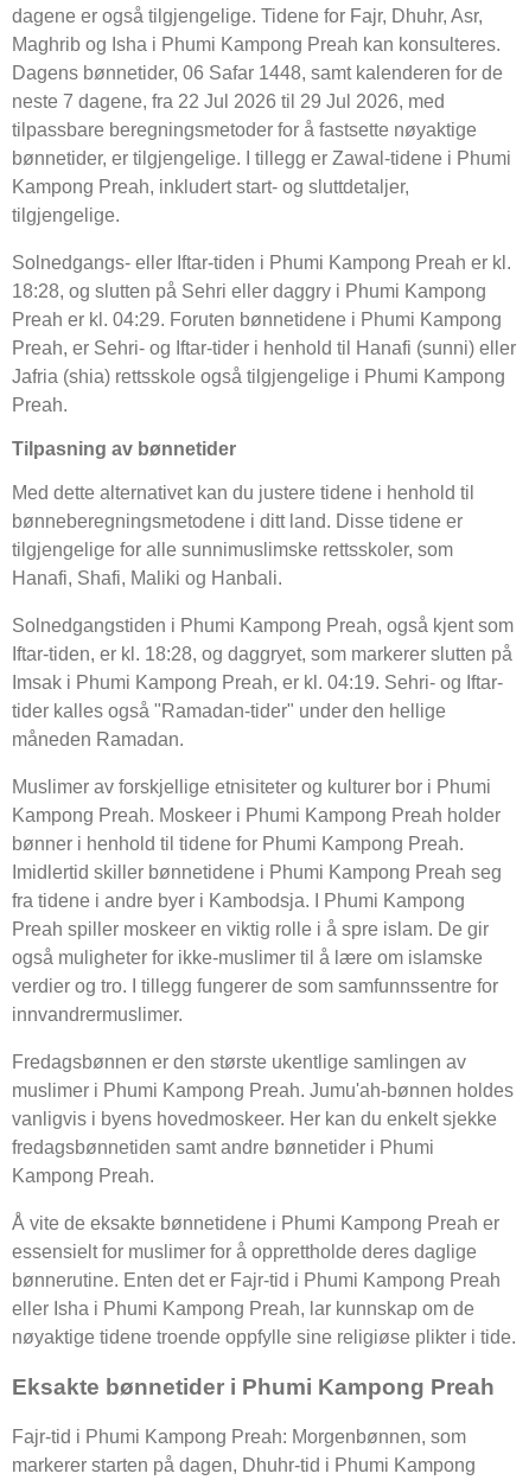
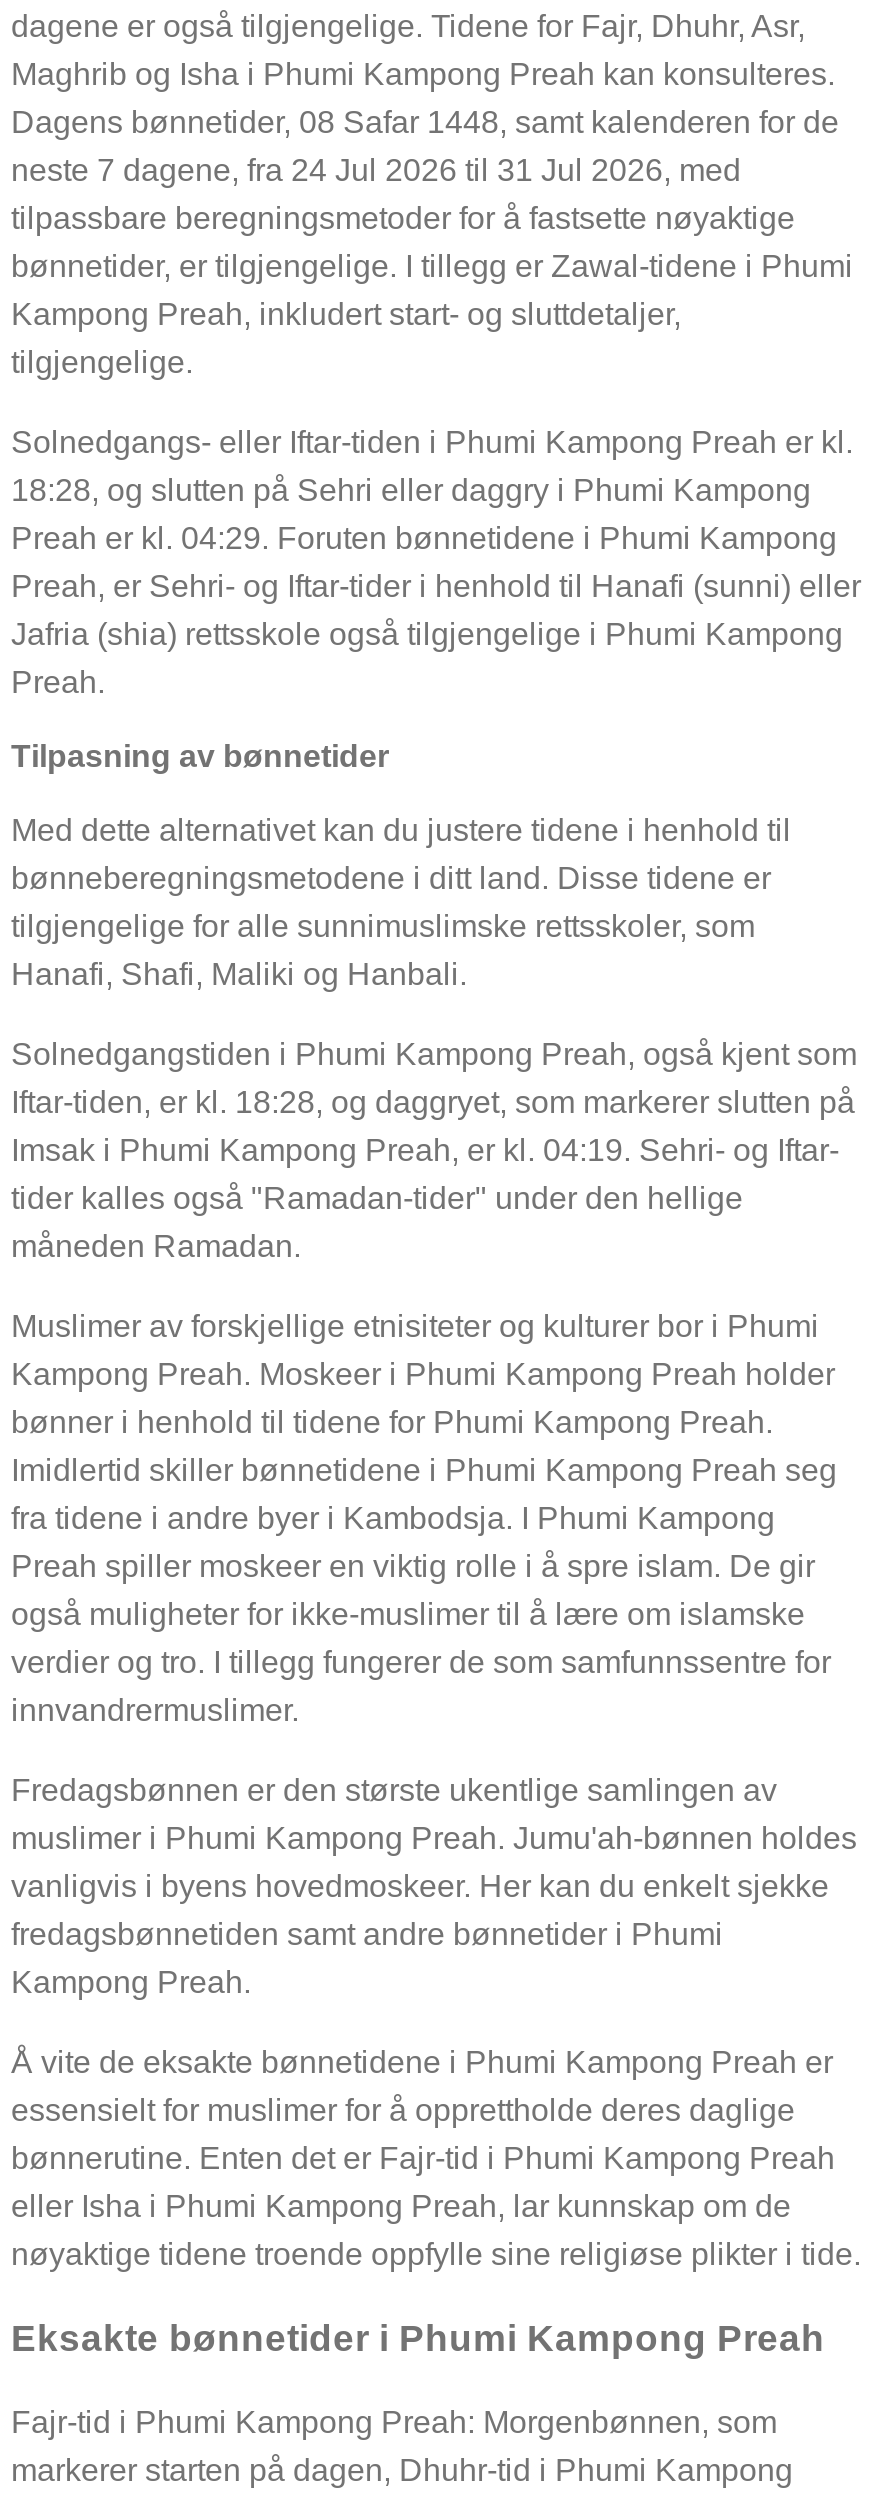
- Dagens bønnetider, 06 Safar 1448, samt kalenderen for de
+ Dagens bønnetider, 08 Safar 1448, samt kalenderen for de

- neste 7 dagene, fra 22 Jul 2026 til 29 Jul 2026, med
+ neste 7 dagene, fra 24 Jul 2026 til 31 Jul 2026, med
